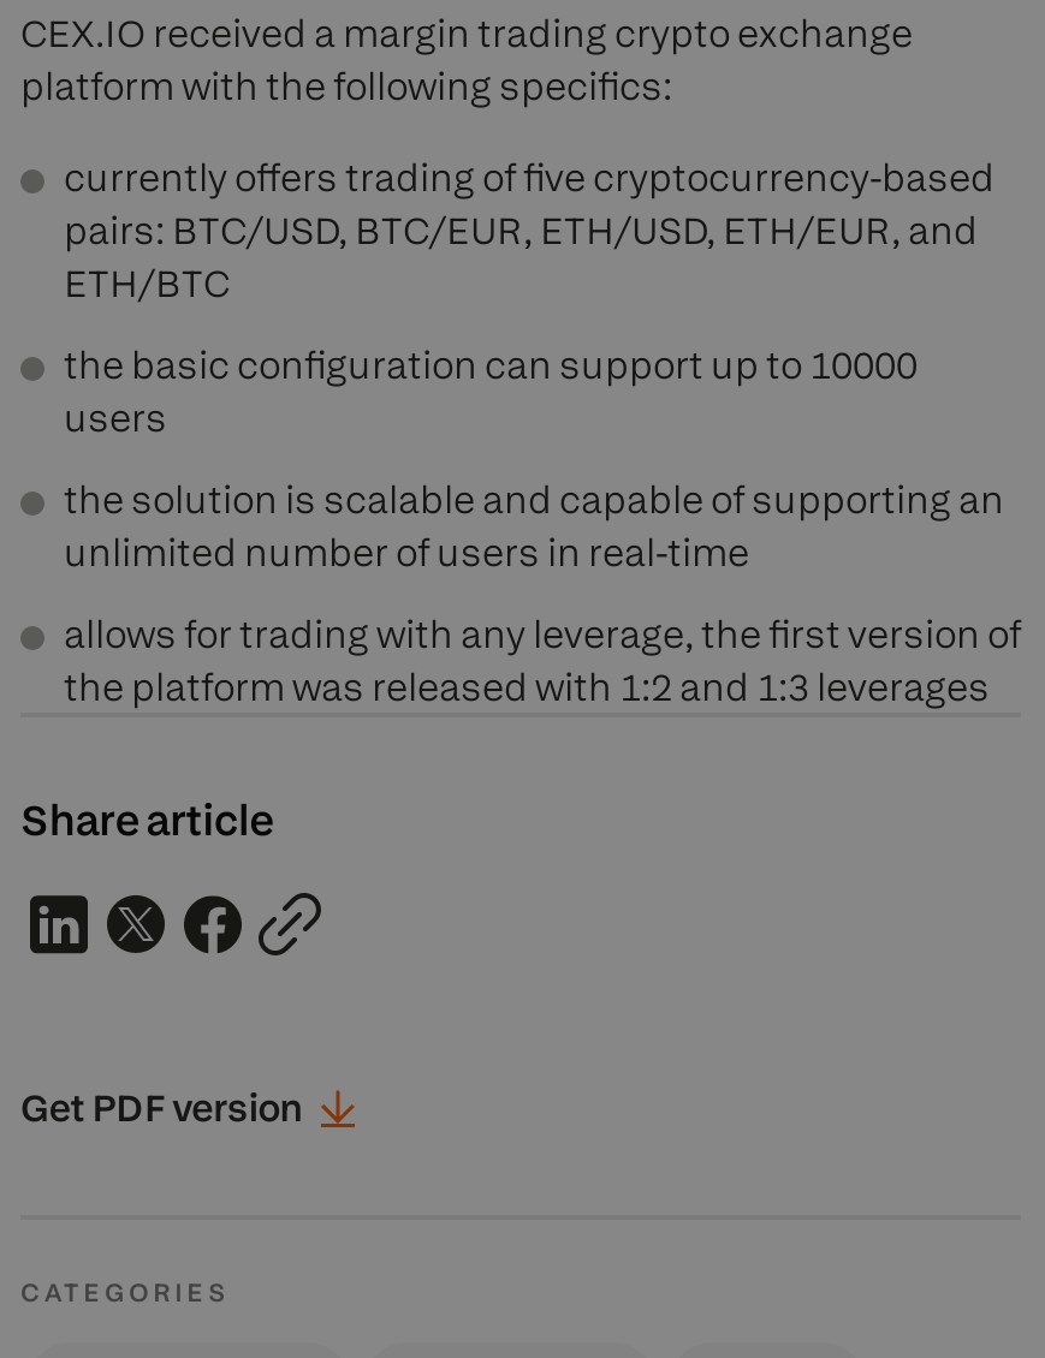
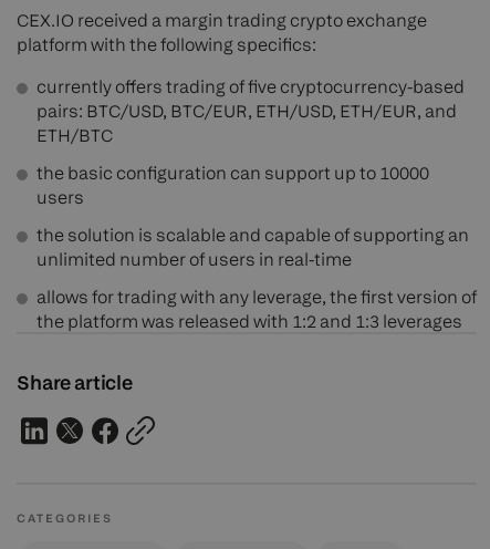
- Get PDF version
